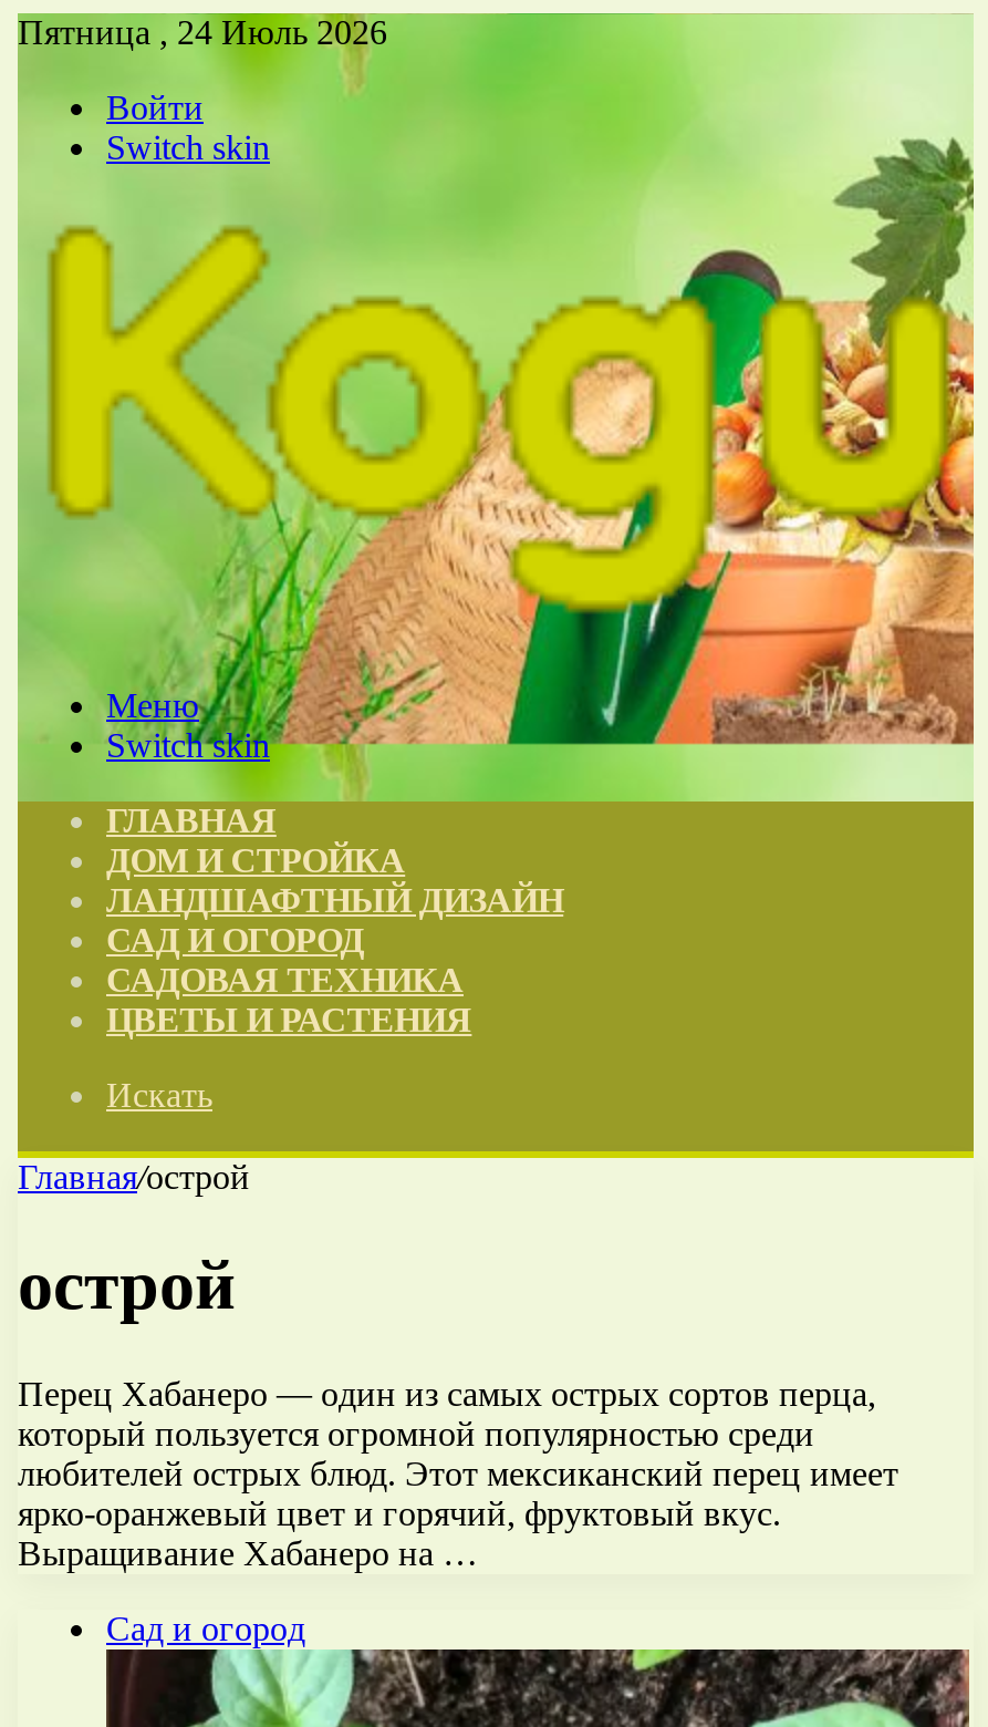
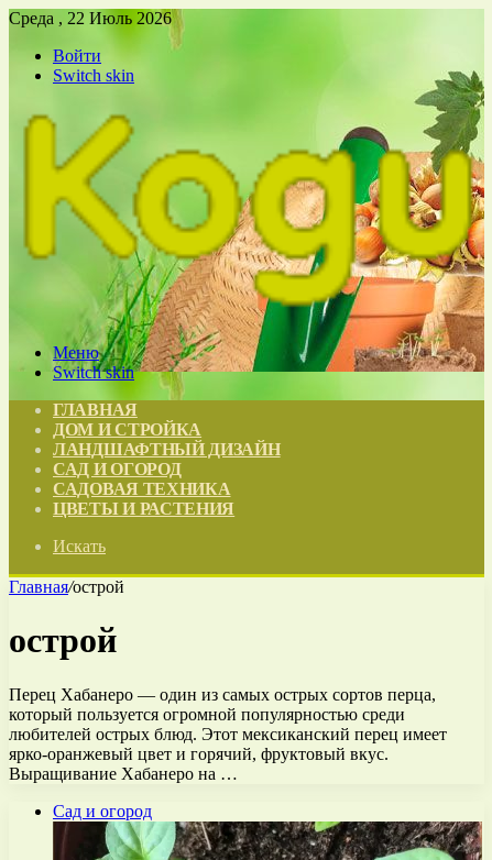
- Пятница , 24 Июль 2026
+ Среда , 22 Июль 2026
